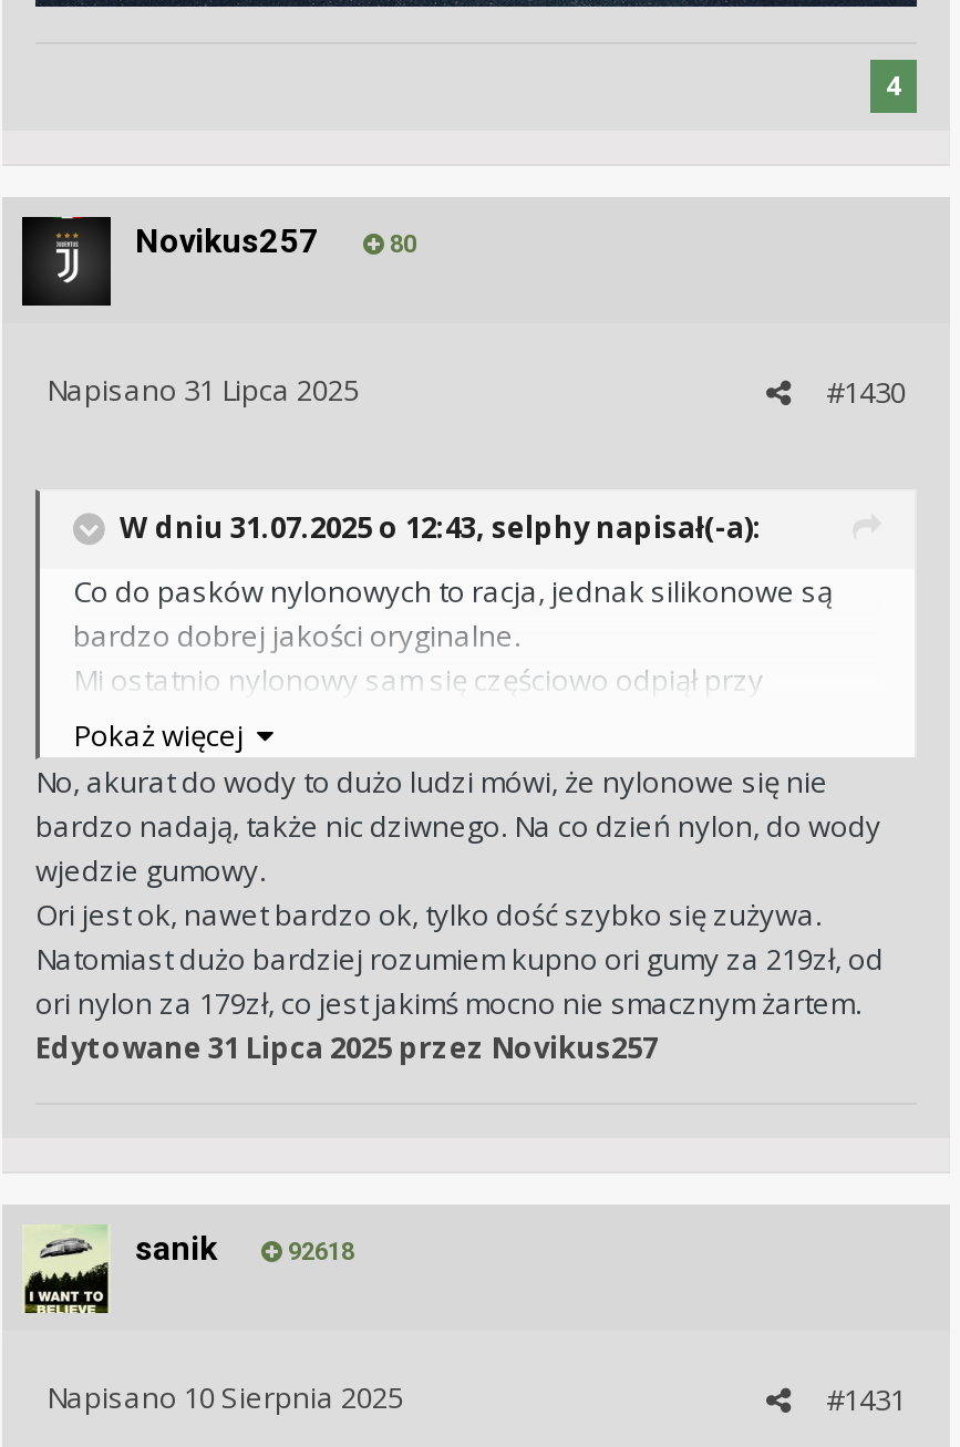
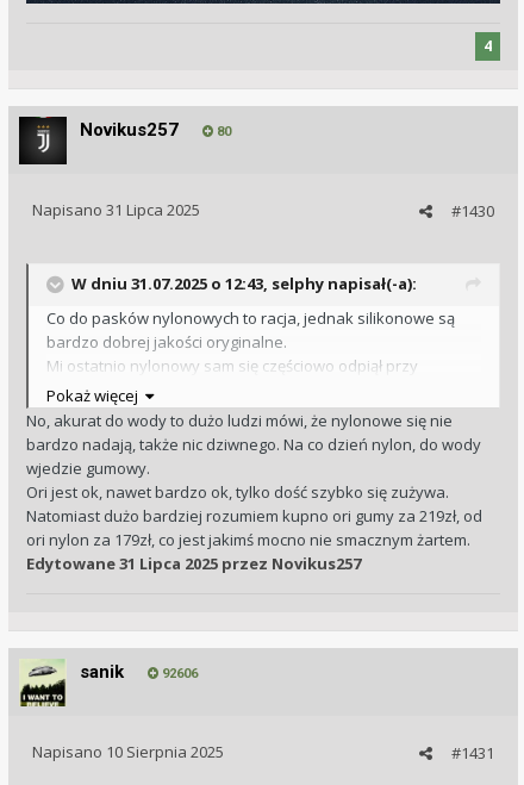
- 92618
+ 92606
